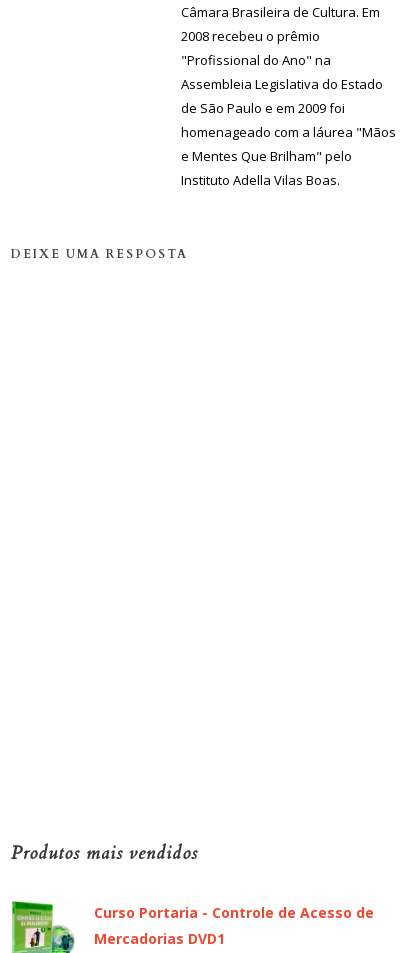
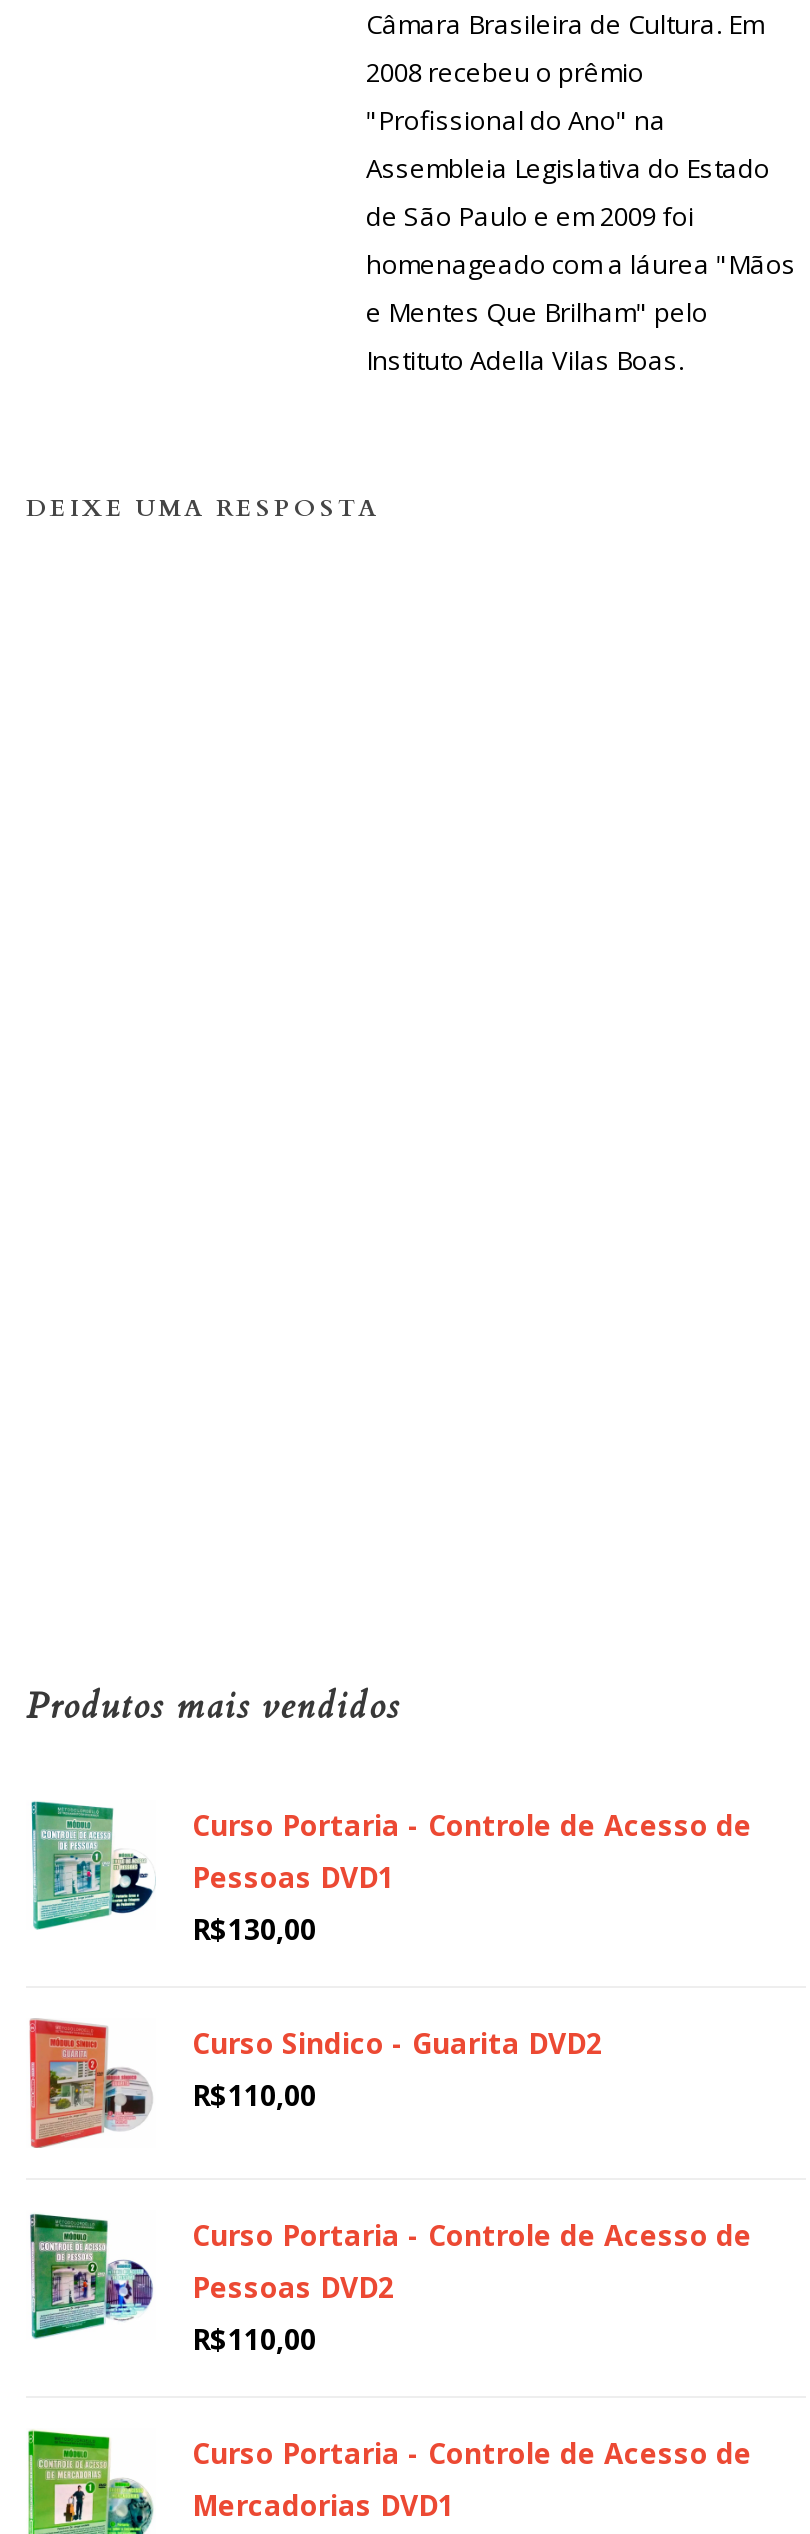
+ [image]
+ Pessoas DVD1
+ R$130,00
+ Curso Sindico - Guarita DVD2
+ R$110,00

+ [image]
+ Curso Portaria - Controle de Acesso de
+ Pessoas DVD2
+ R$110,00
+ Curso Portaria - Controle de Acesso de

+ [image]
